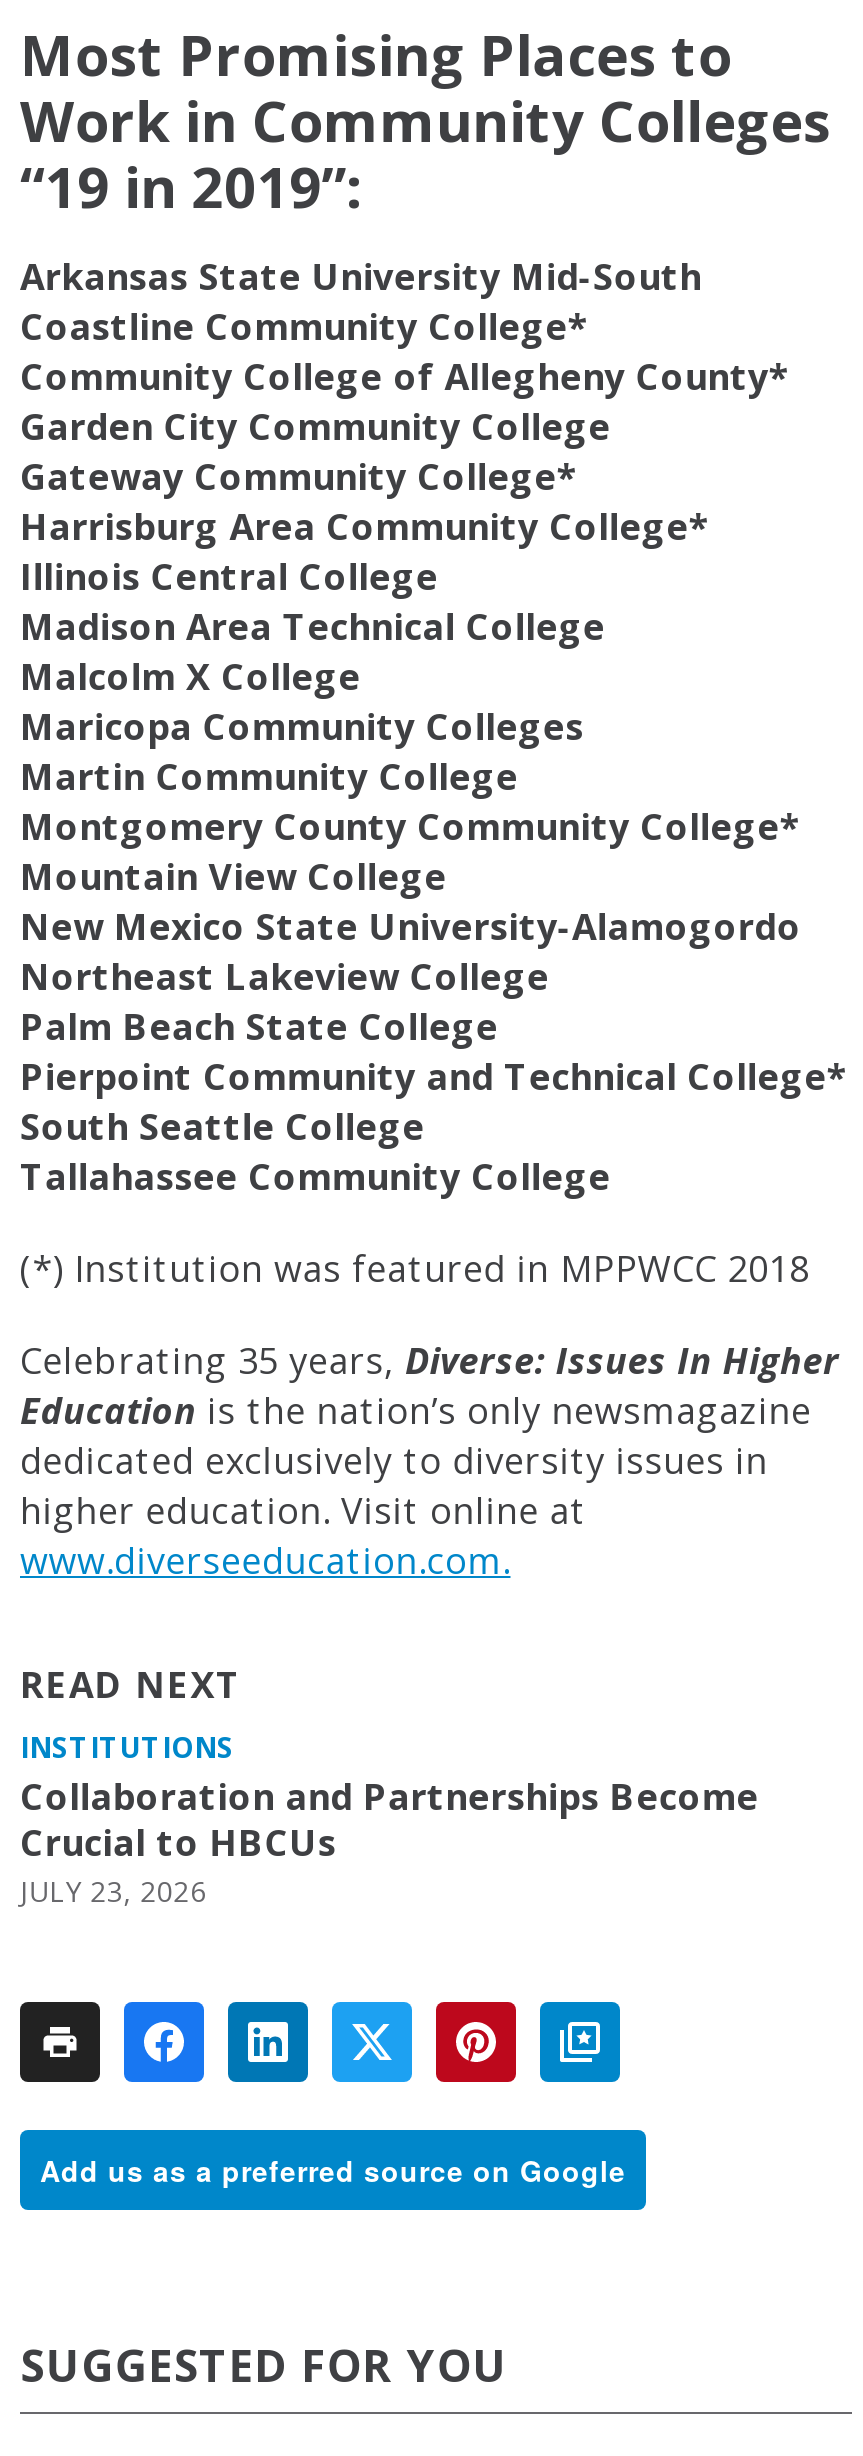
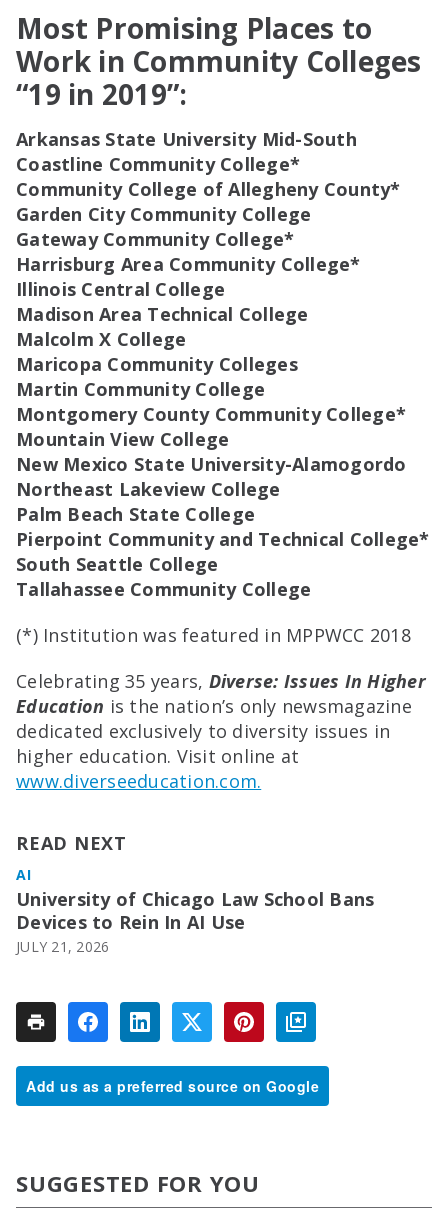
- INSTITUTIONS
- Collaboration and Partnerships Become
- Crucial to HBCUs
- JULY 23, 2026
+ AI
+ University of Chicago Law School Bans
+ Devices to Rein In AI Use
+ JULY 21, 2026
